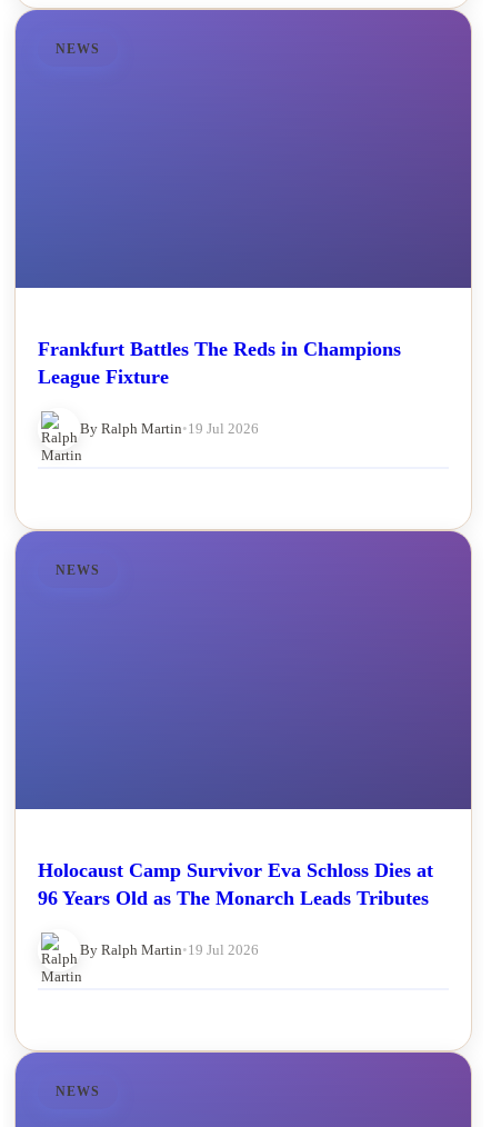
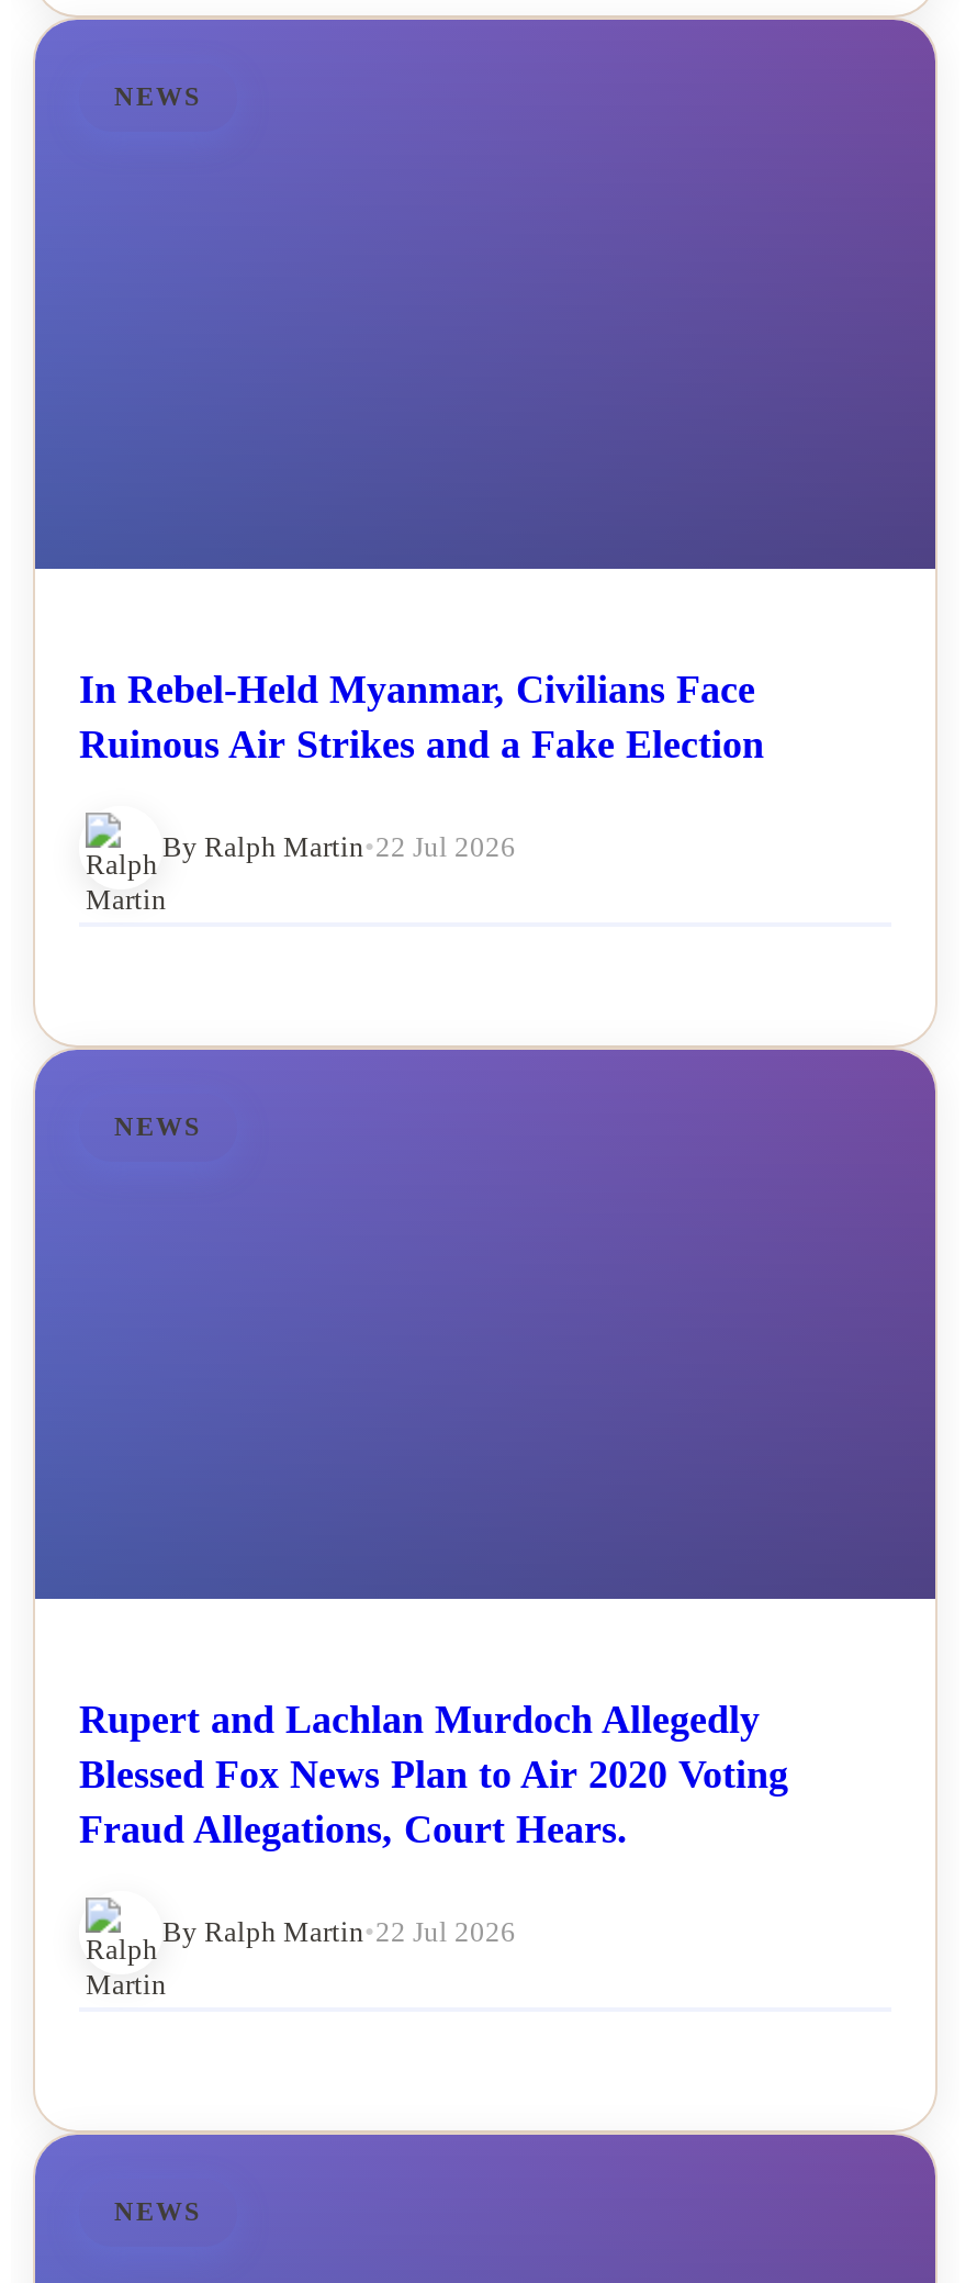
- Frankfurt Battles The Reds in Champions
- League Fixture
+ In Rebel-Held Myanmar, Civilians Face
+ Ruinous Air Strikes and a Fake Election

- By Ralph Martin • 19 Jul 2026
+ By Ralph Martin • 22 Jul 2026

- Holocaust Camp Survivor Eva Schloss Dies at
- 96 Years Old as The Monarch Leads Tributes
+ Rupert and Lachlan Murdoch Allegedly
+ Blessed Fox News Plan to Air 2020 Voting
+ Fraud Allegations, Court Hears.

- By Ralph Martin • 19 Jul 2026
+ By Ralph Martin • 22 Jul 2026
